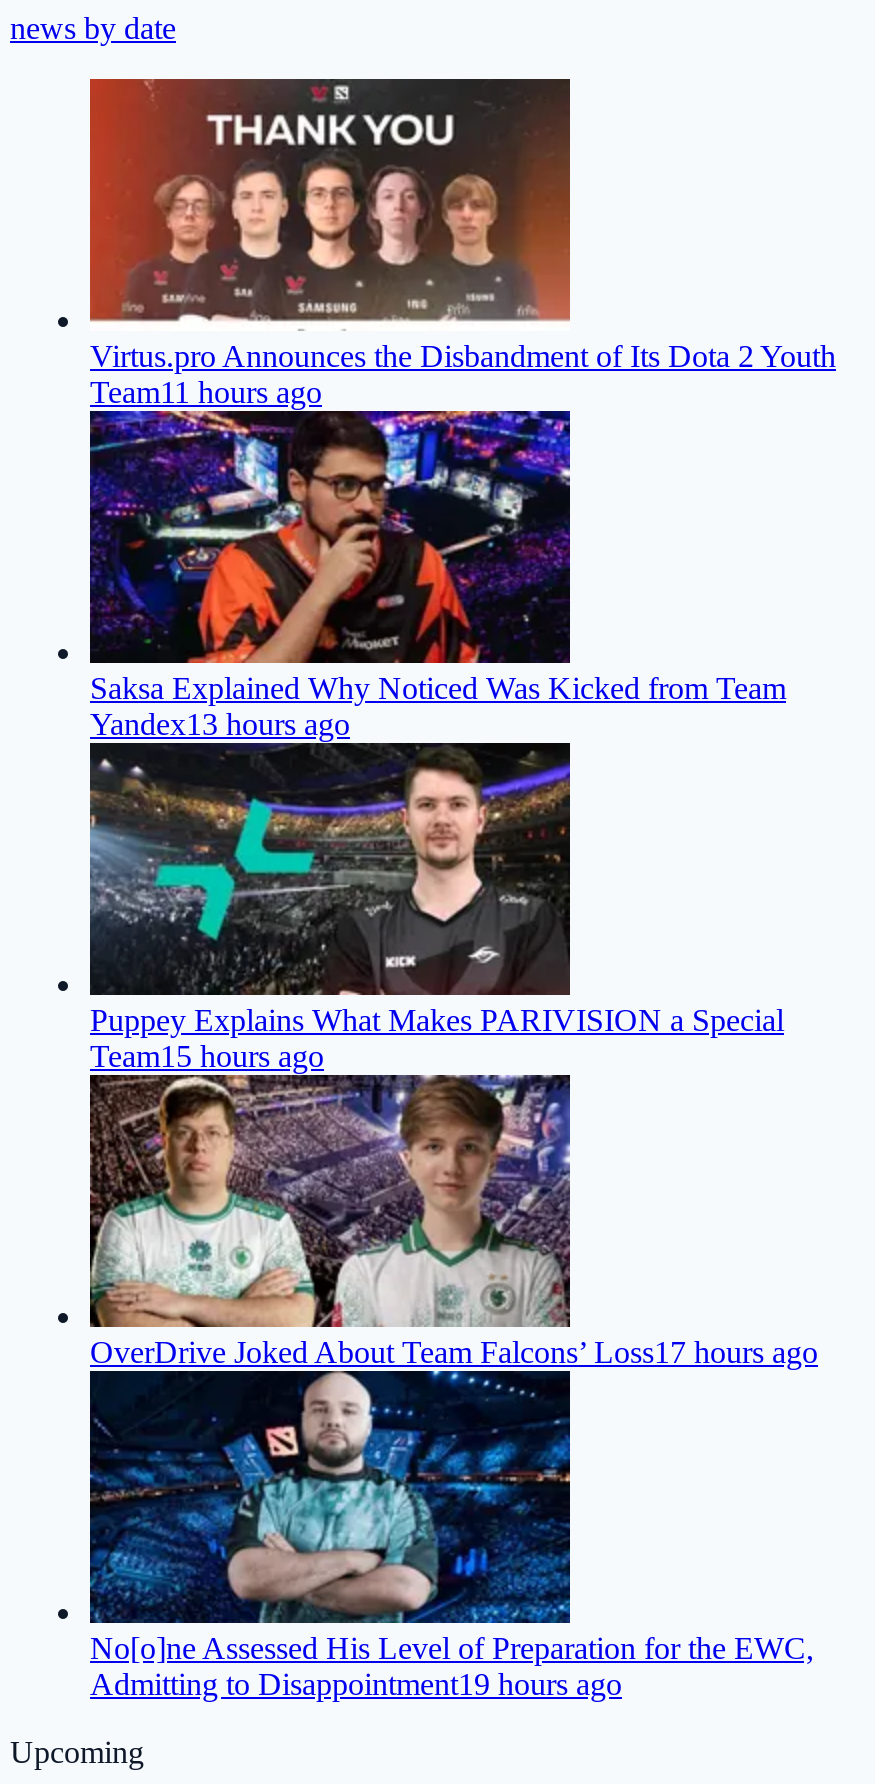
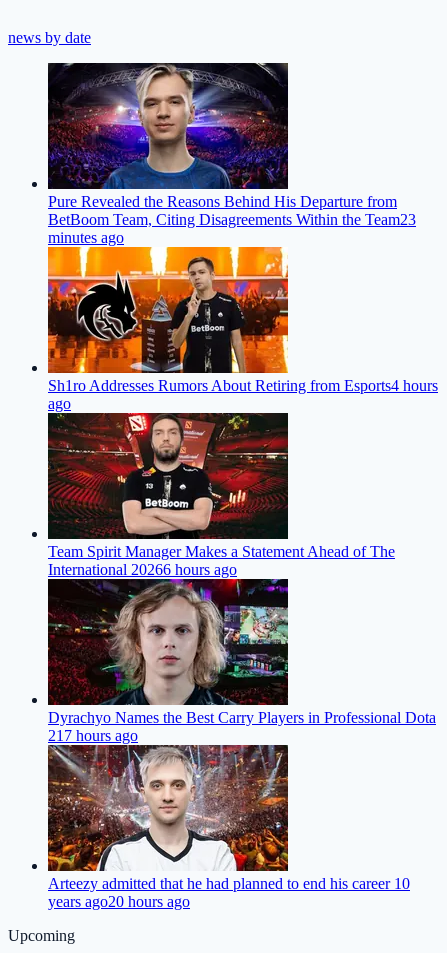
- [image]
+ [image]

- Virtus.pro Announces the Disbandment of Its Dota 2 Youth
- Team11 hours ago
+ Pure Revealed the Reasons Behind His Departure from
+ BetBoom Team, Citing Disagreements Within the Team23
+ minutes ago

- [image]
- Saksa Explained Why Noticed Was Kicked from Team
- Yandex13 hours ago
+ [image]
+ Sh1ro Addresses Rumors About Retiring from Esports4 hours
+ ago

- [image]
- Puppey Explains What Makes PARIVISION a Special
- Team15 hours ago
+ [image]
+ Team Spirit Manager Makes a Statement Ahead of The
+ International 20266 hours ago

- [image]
- OverDrive Joked About Team Falcons’ Loss17 hours ago
+ [image]
+ Dyrachyo Names the Best Carry Players in Professional Dota
+ 2 17 hours ago

- [image]
+ [image]

- No[o]ne Assessed His Level of Preparation for the EWC,
- Admitting to Disappointment19 hours ago
+ Arteezy admitted that he had planned to end his career 10
+ years ago20 hours ago
